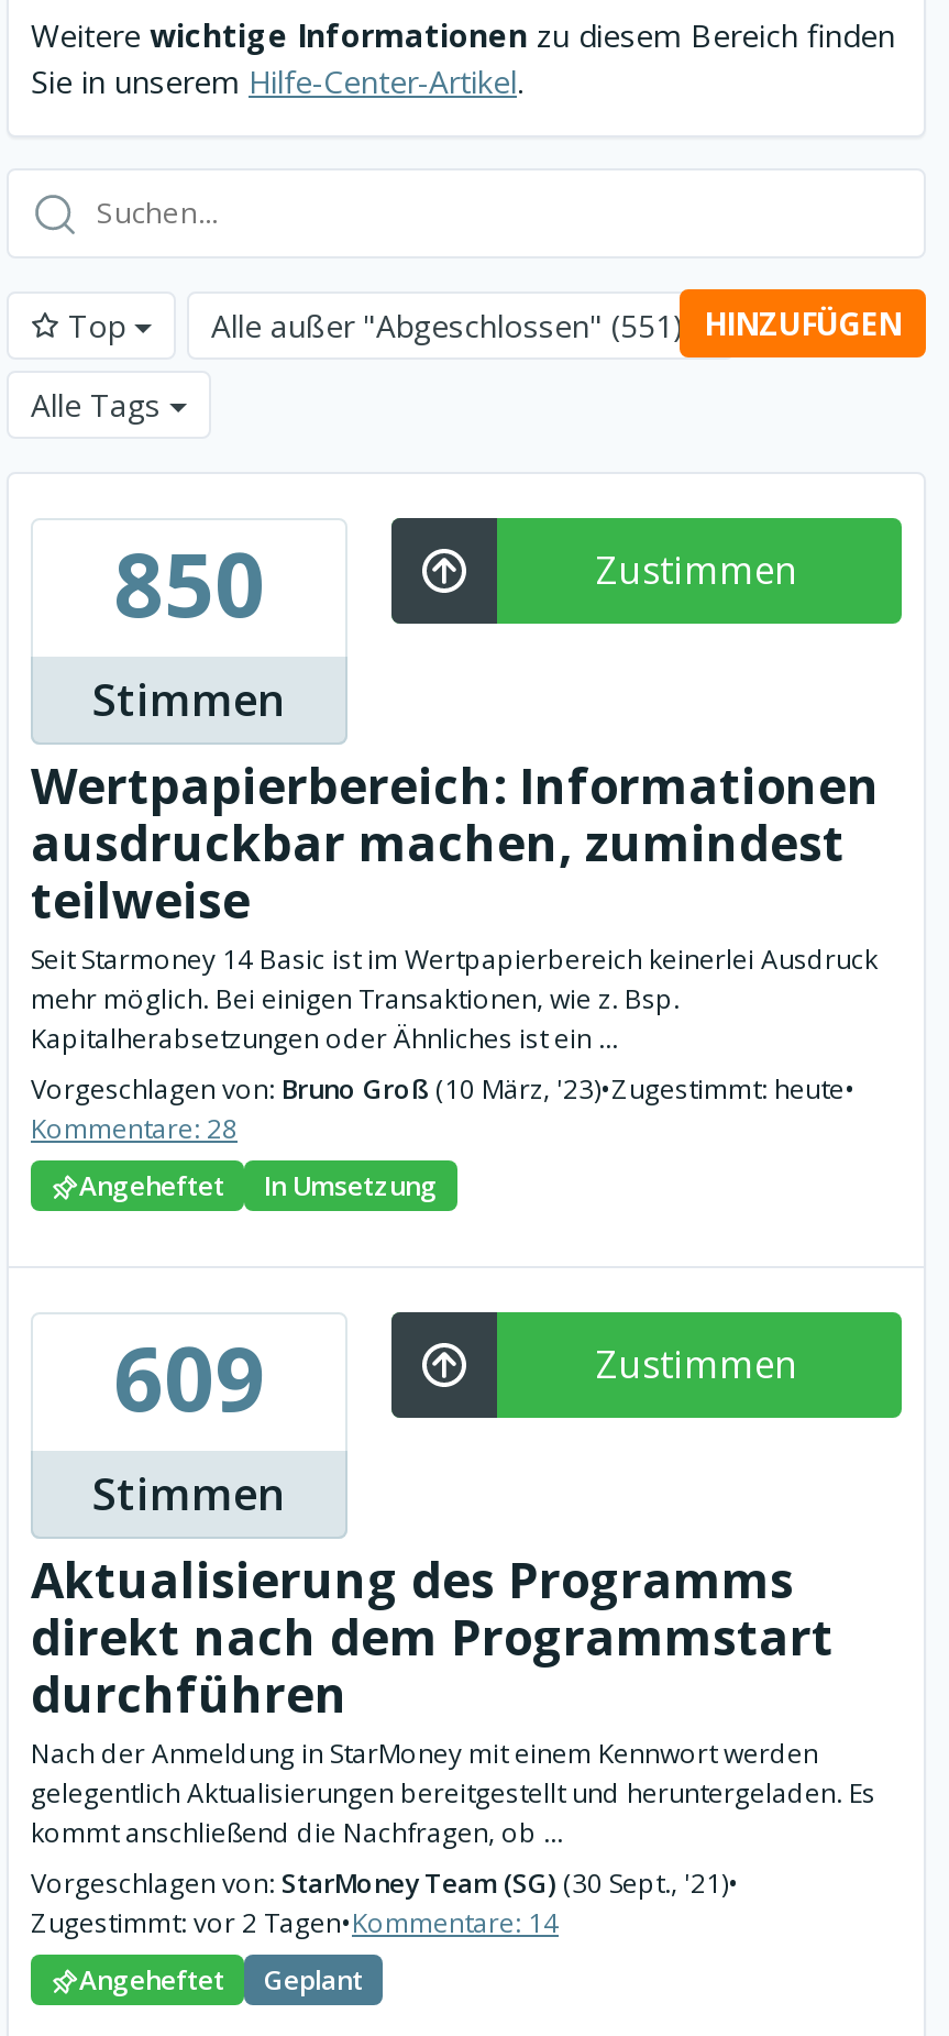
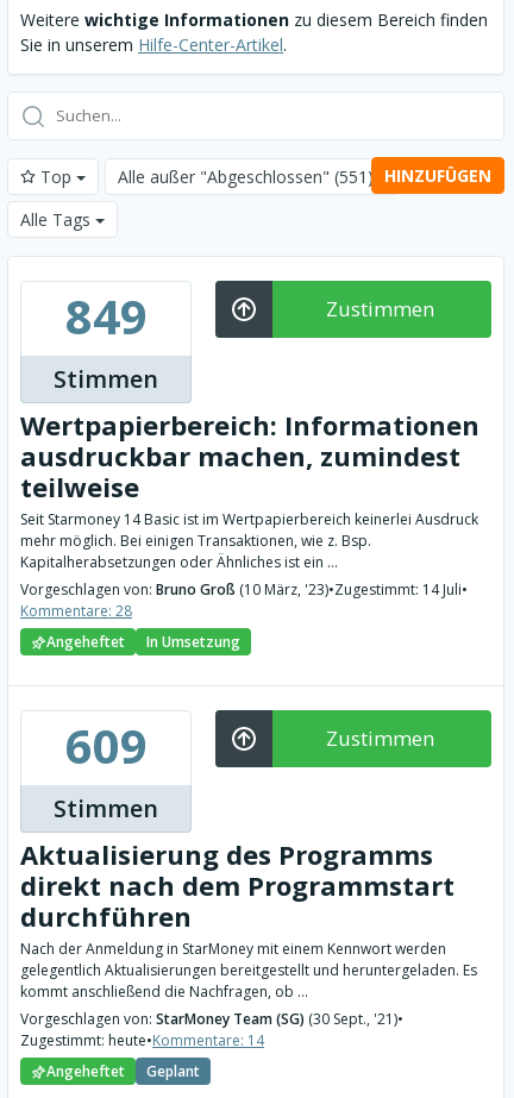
- 850
+ 849

- Vorgeschlagen von: Bruno Groß (10 März, '23)•Zugestimmt: heute•
+ Vorgeschlagen von: Bruno Groß (10 März, '23)•Zugestimmt: 14 Juli•

- Zugestimmt: vor 2 Tagen•Kommentare: 14
+ Zugestimmt: heute•Kommentare: 14
